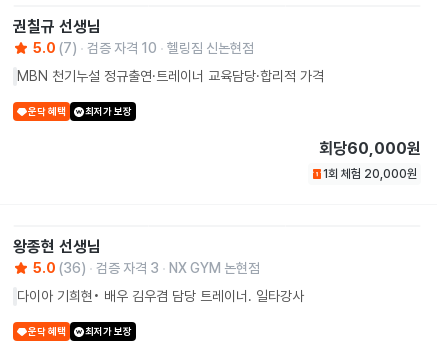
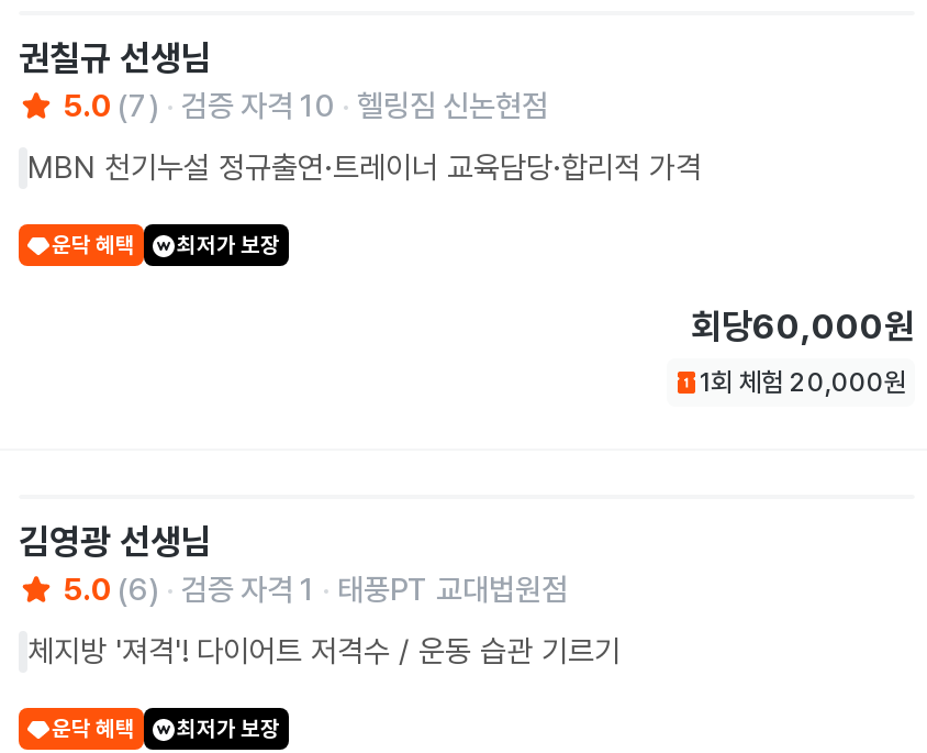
- 왕종현 선생님
- 5.0 (36)
- 검증 자격 3
- NX GYM 논현점
+ 김영광 선생님
+ 5.0 (6)
+ 검증 자격 1
+ 태풍PT 교대법원점

- 다이아 기희현• 배우 김우겸 담당 트레이너. 일타강사
+ 체지방 '져격'! 다이어트 저격수 / 운동 습관 기르기
